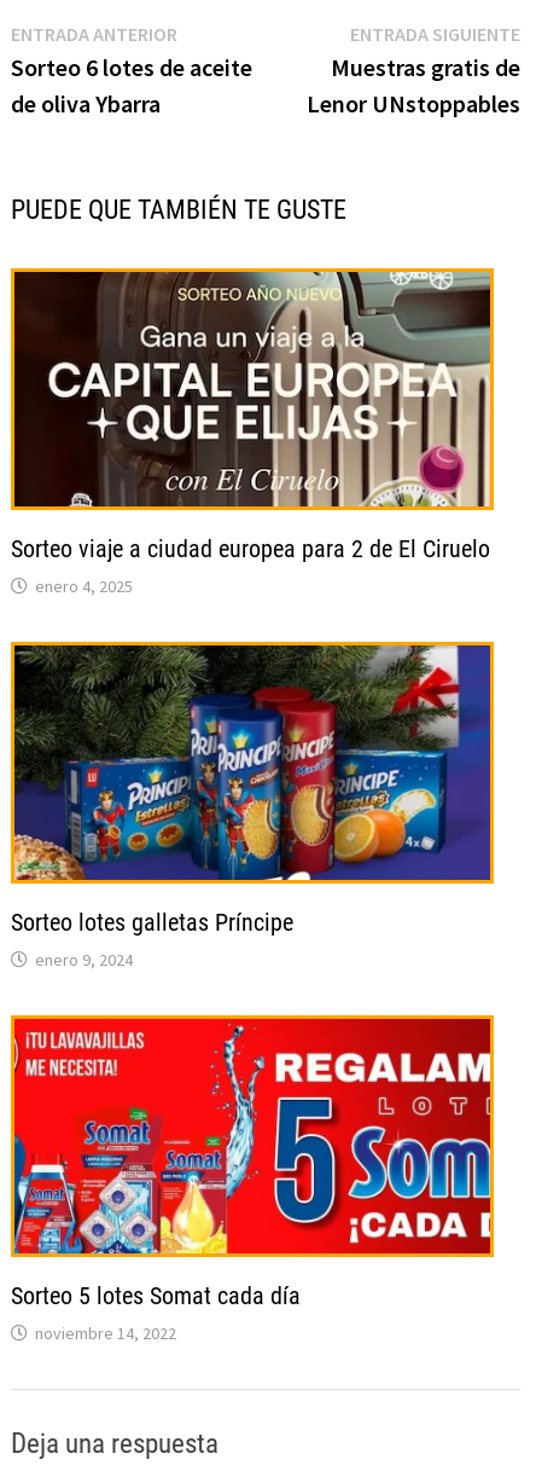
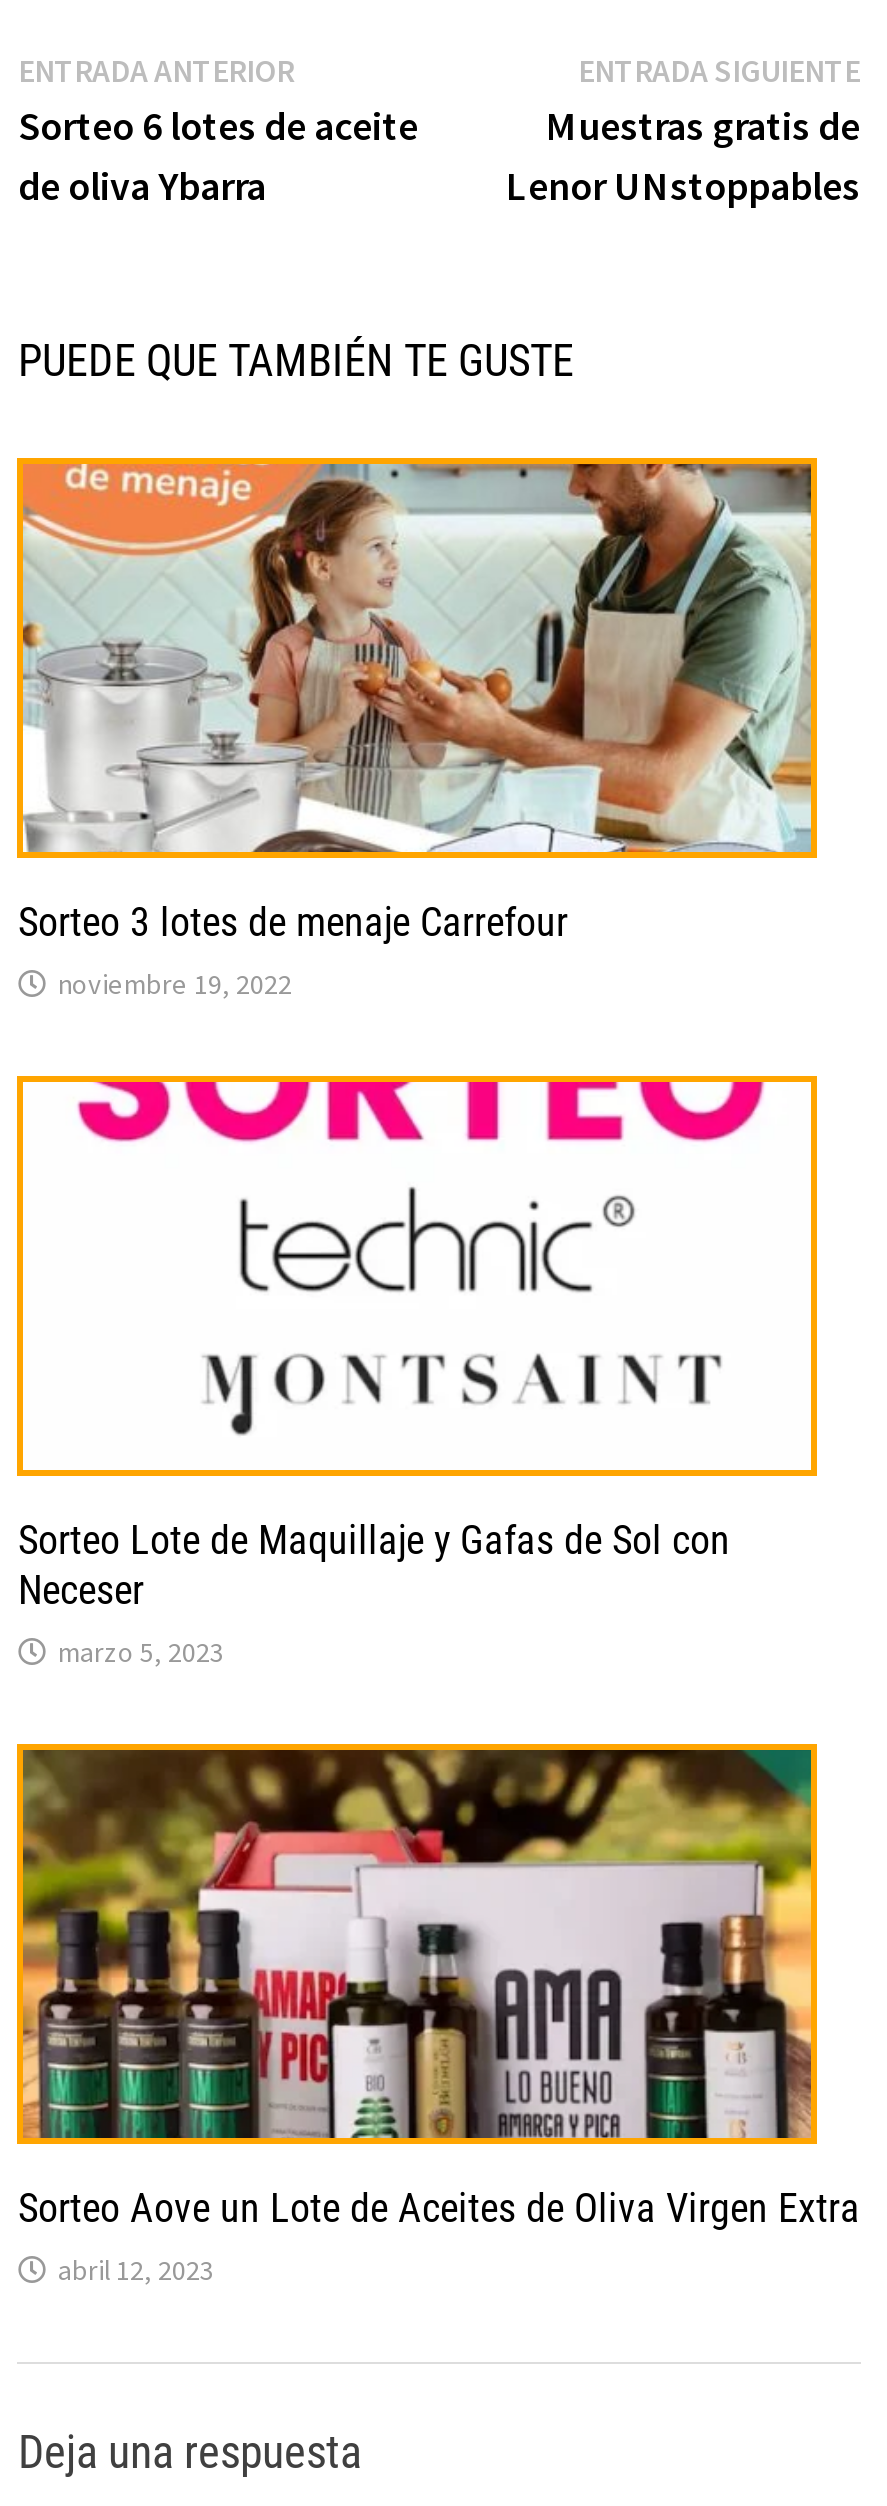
- [image]
- Sorteo viaje a ciudad europea para 2 de El Ciruelo
- enero 4, 2025
+ [image]
+ Sorteo 3 lotes de menaje Carrefour
+ noviembre 19, 2022

- [image]
- Sorteo lotes galletas Príncipe
- enero 9, 2024
+ [image]
+ Sorteo Lote de Maquillaje y Gafas de Sol con
+ Neceser
+ marzo 5, 2023

- [image]
- Sorteo 5 lotes Somat cada día
- noviembre 14, 2022
+ [image]
+ Sorteo Aove un Lote de Aceites de Oliva Virgen Extra
+ abril 12, 2023
